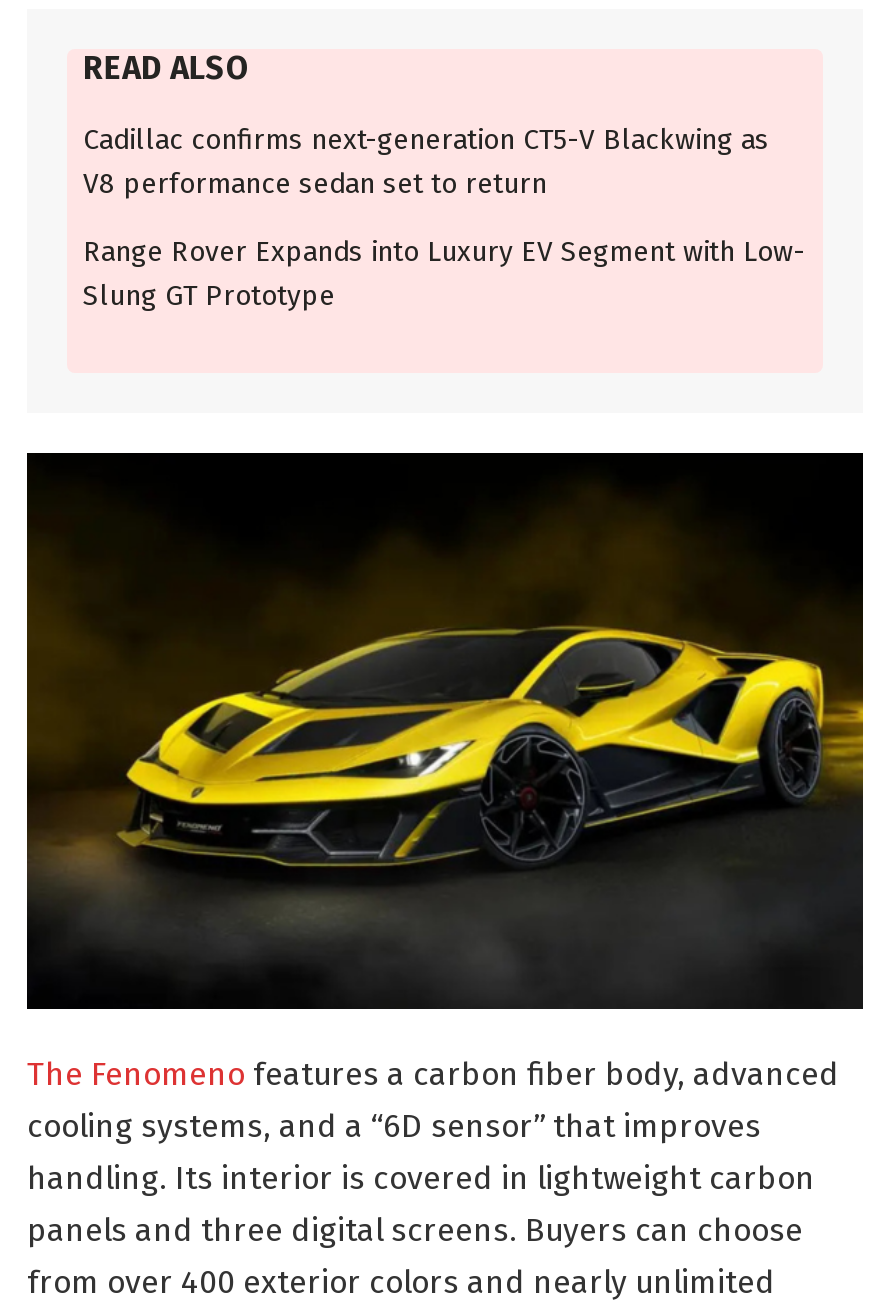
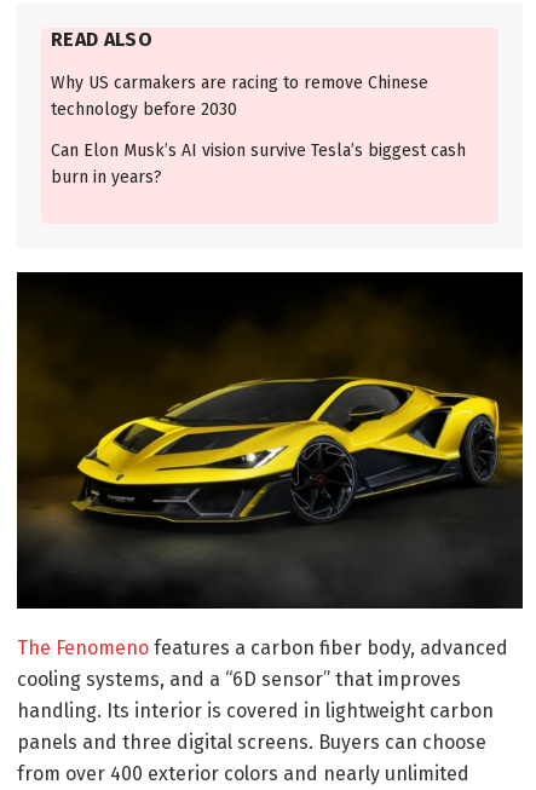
- Cadillac confirms next-generation CT5-V Blackwing as
- V8 performance sedan set to return
+ Why US carmakers are racing to remove Chinese
+ technology before 2030

- Range Rover Expands into Luxury EV Segment with Low-
- Slung GT Prototype
+ Can Elon Musk’s AI vision survive Tesla’s biggest cash
+ burn in years?
